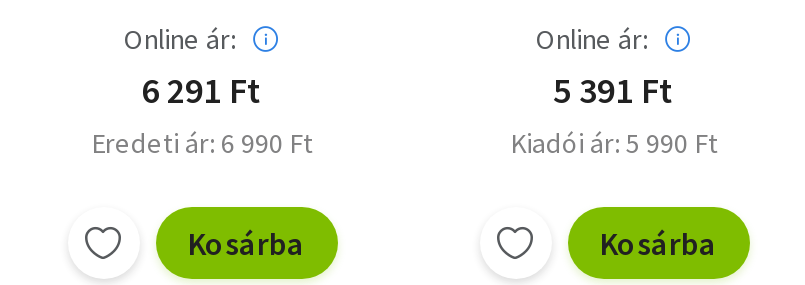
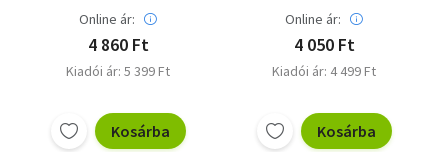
- 6 291 Ft
+ 4 860 Ft

- 5 391 Ft
+ 4 050 Ft

- Eredeti ár: 6 990 Ft
+ Kiadói ár: 5 399 Ft

- Kiadói ár: 5 990 Ft
+ Kiadói ár: 4 499 Ft
